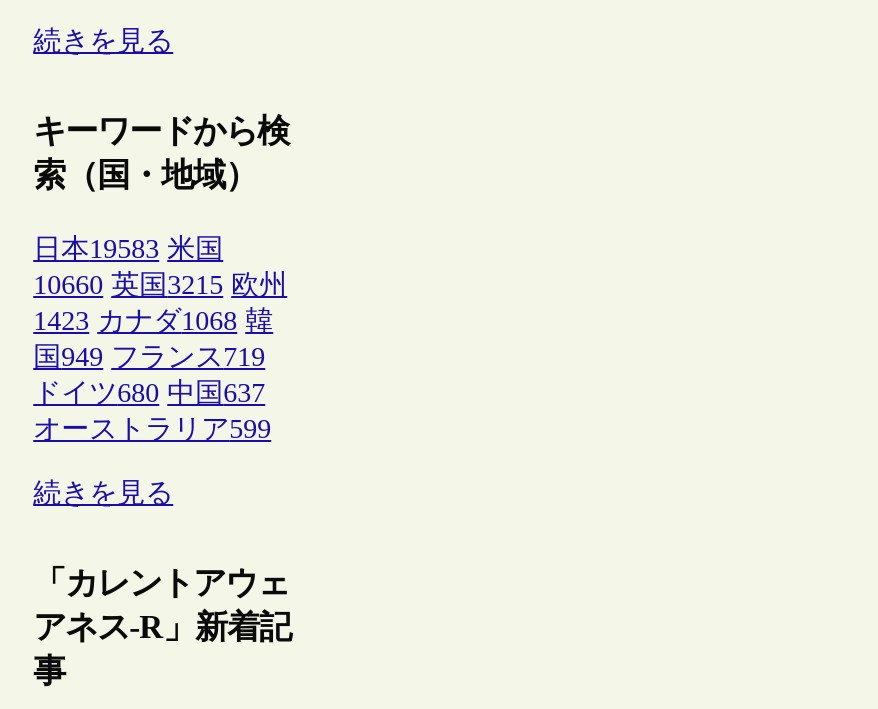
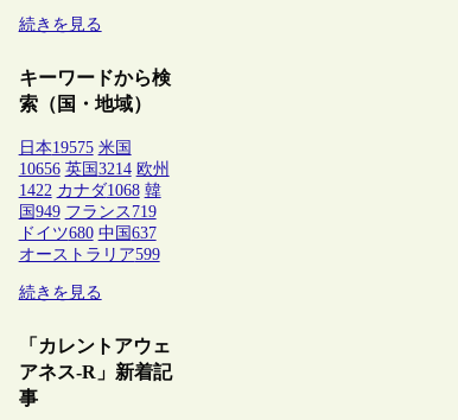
- 日本19583 米国
+ 日本19575 米国

- 10660 英国3215 欧州
+ 10656 英国3214 欧州

- 1423 カナダ1068 韓
+ 1422 カナダ1068 韓
